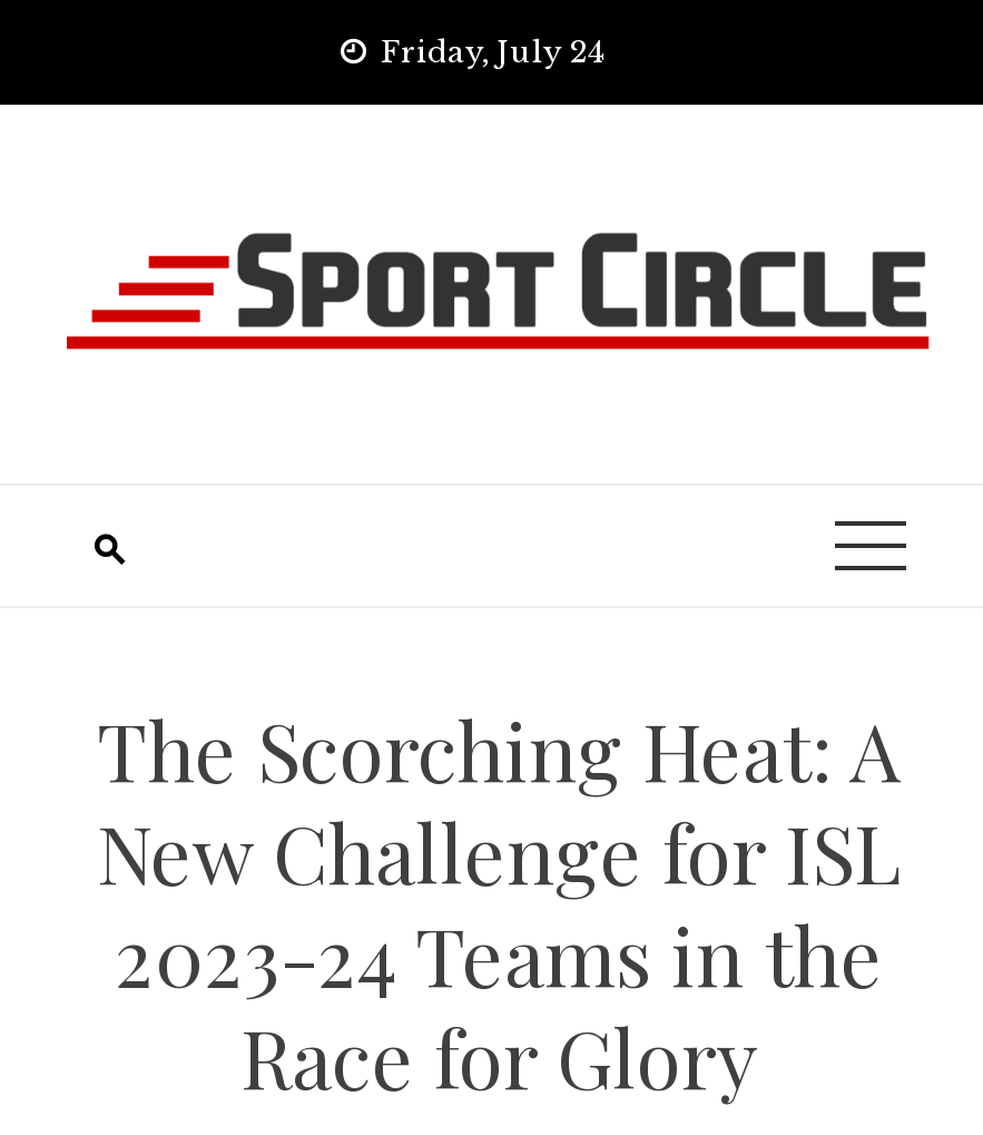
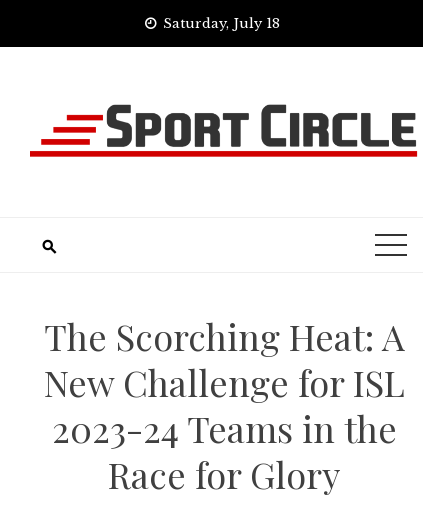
- Friday, July 24
+ Saturday, July 18
